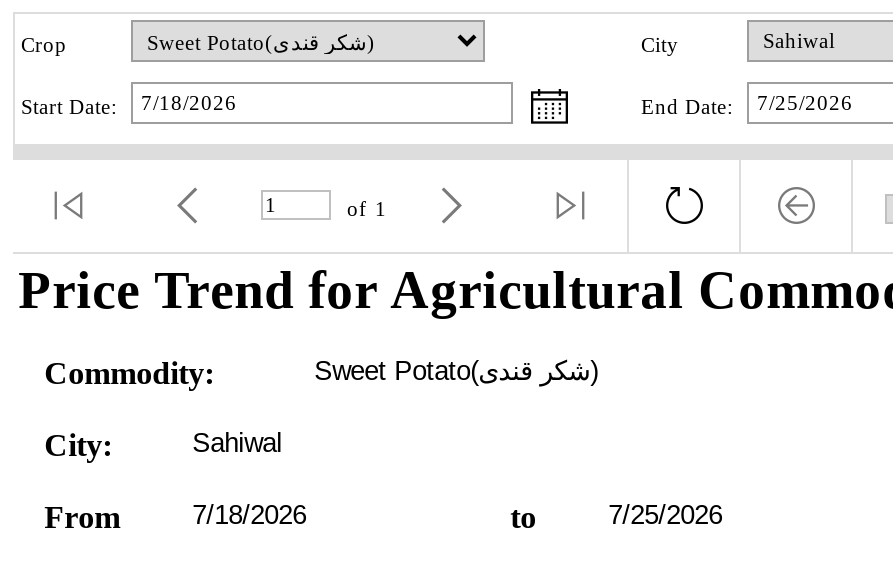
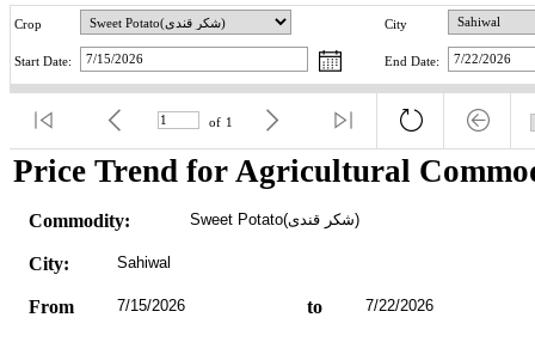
- 7/18/2026
+ 7/15/2026

- 7/25/2026
+ 7/22/2026
